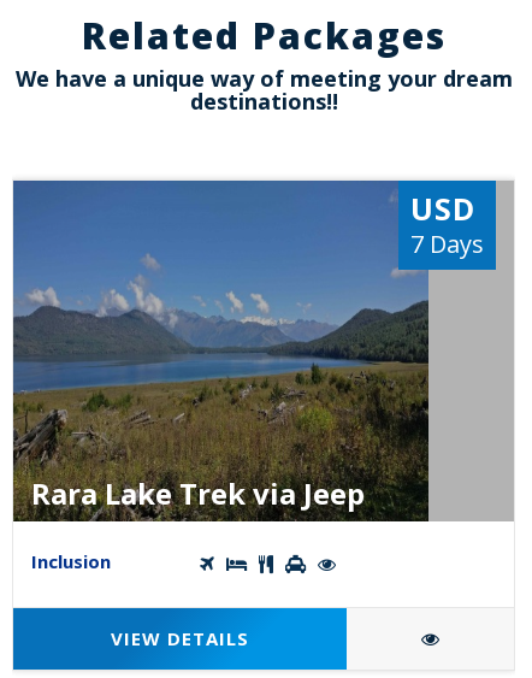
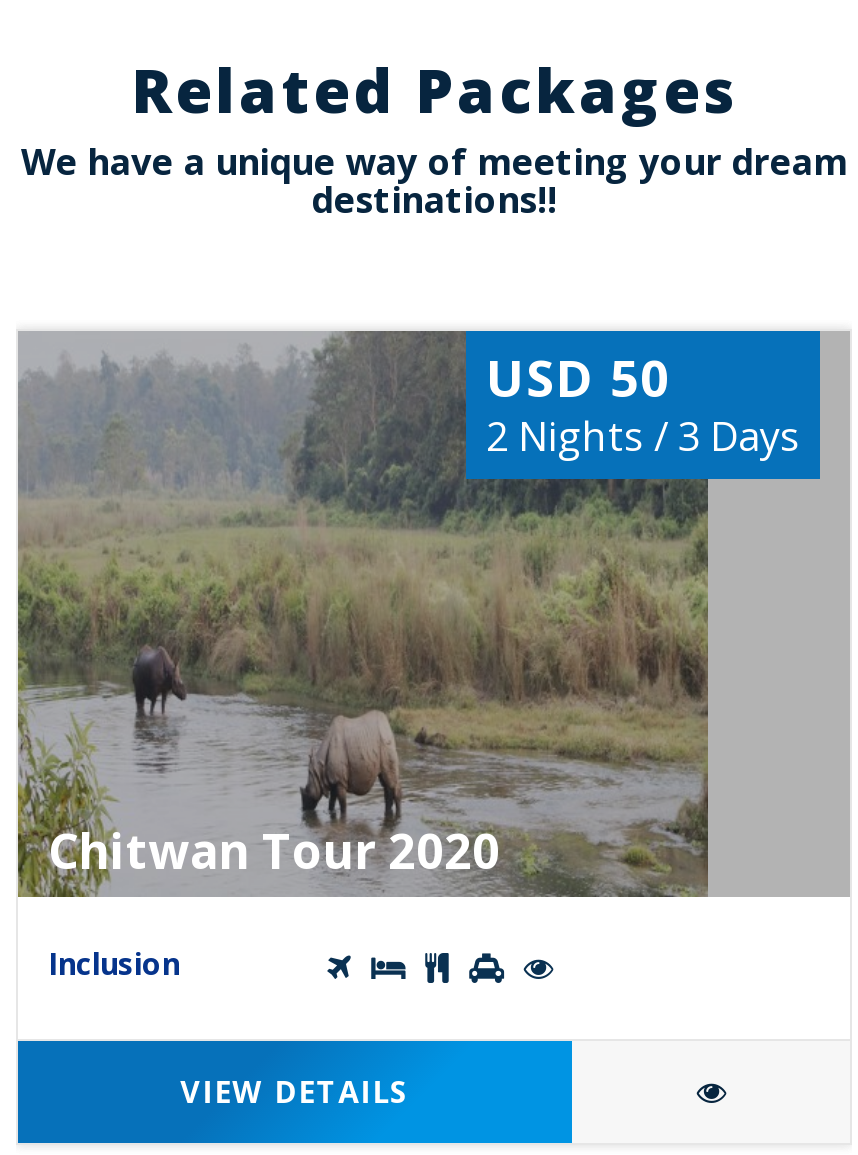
- [image]
- USD
- 7 Days
+ [image]
+ USD 50
+ 2 Nights / 3 Days

- Rara Lake Trek via Jeep
+ Chitwan Tour 2020
